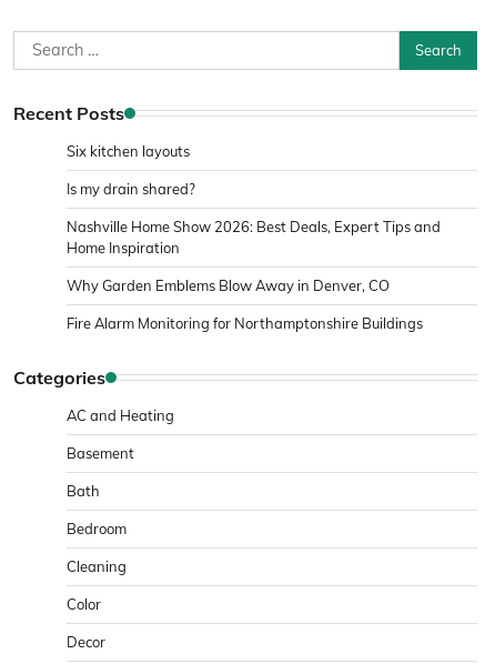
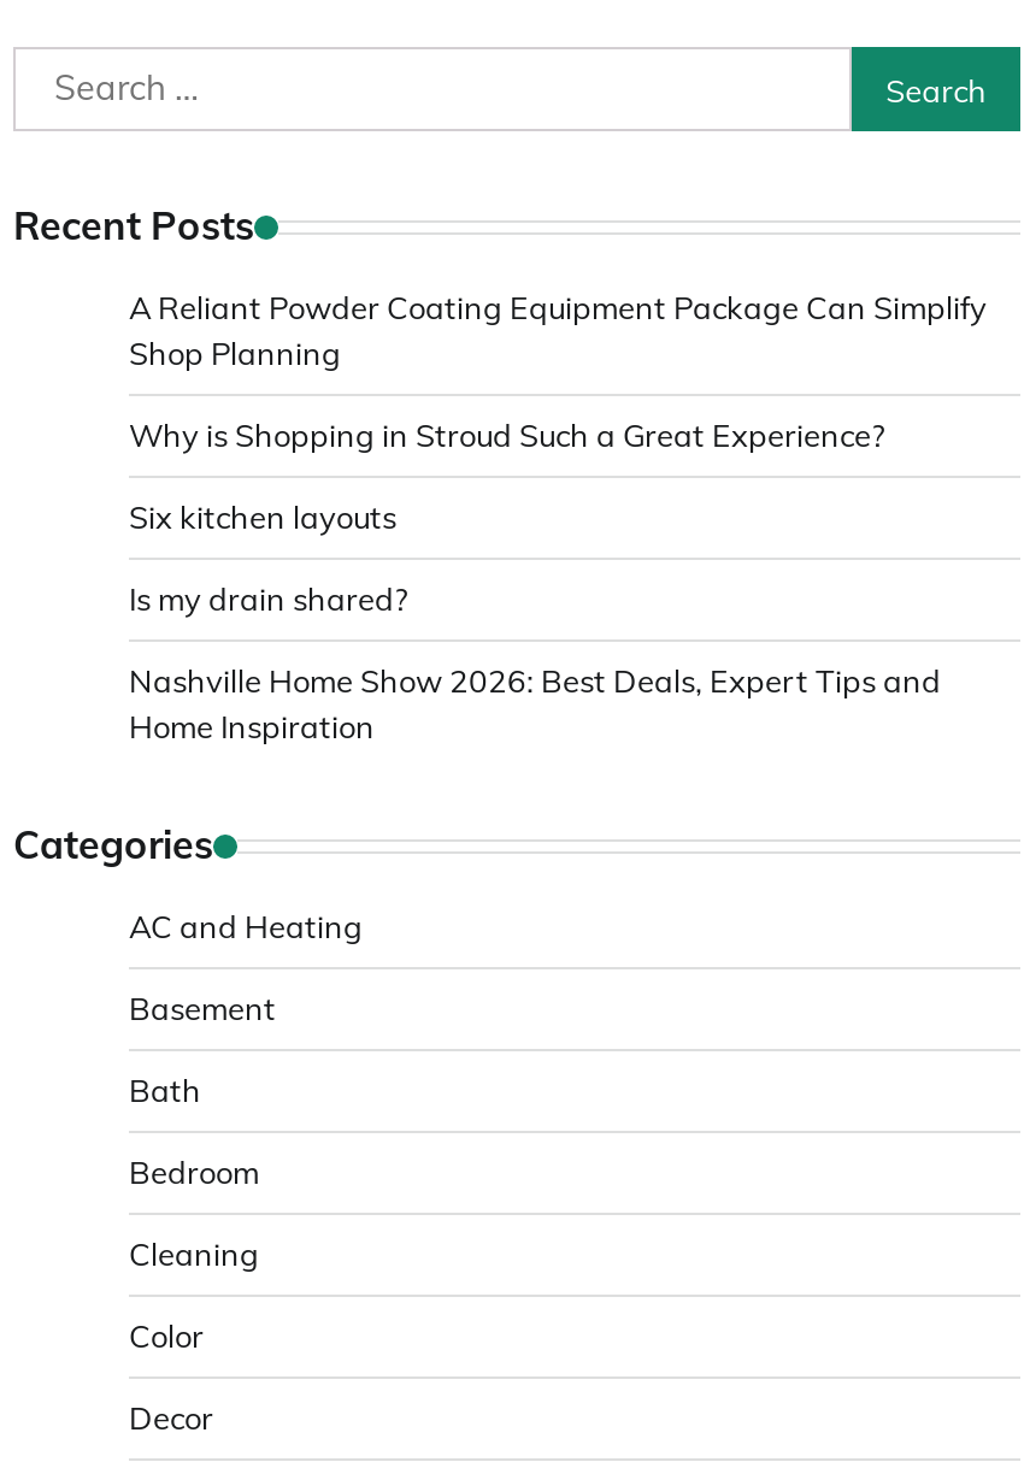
+ A Reliant Powder Coating Equipment Package Can Simplify
+ Shop Planning
+ Why is Shopping in Stroud Such a Great Experience?

moved down: Six kitchen layouts | Is my drain shared? | Nashville Home Show 2026: Best Deals, Expert Tips and | Home Inspiration

- Why Garden Emblems Blow Away in Denver, CO
- Fire Alarm Monitoring for Northamptonshire Buildings
